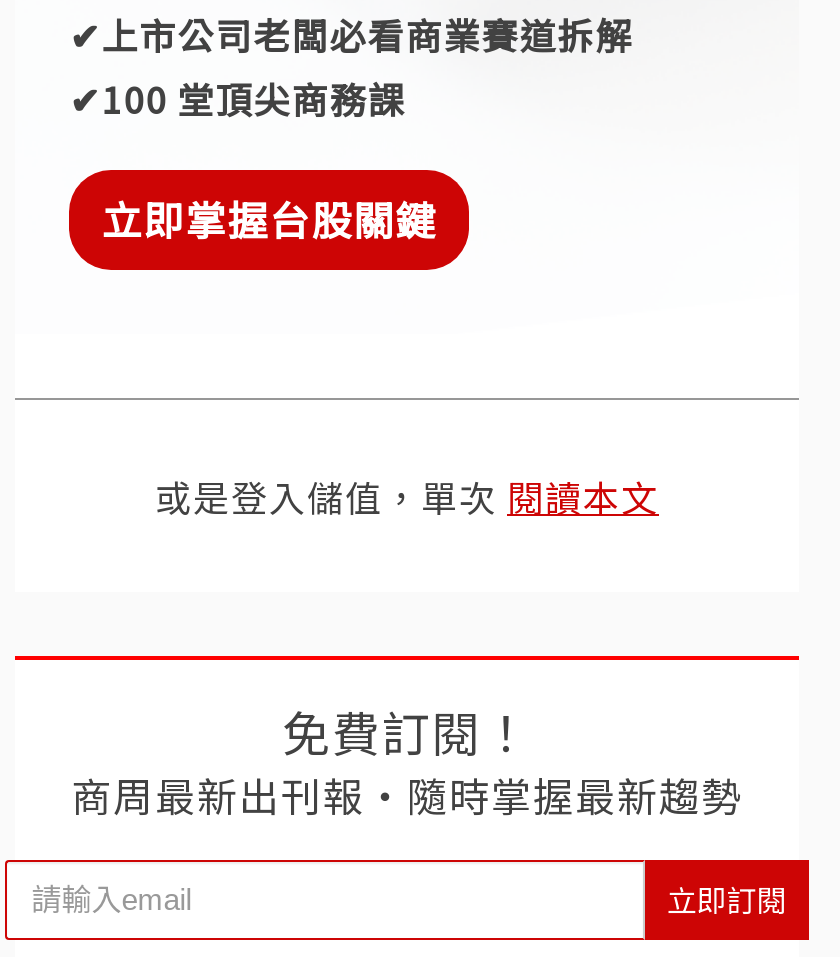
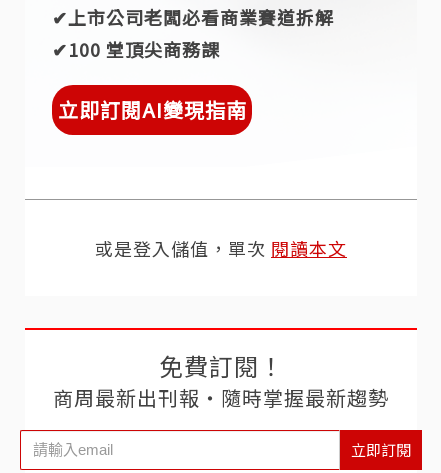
- 立即掌握台股關鍵
+ 立即訂閱AI變現指南
